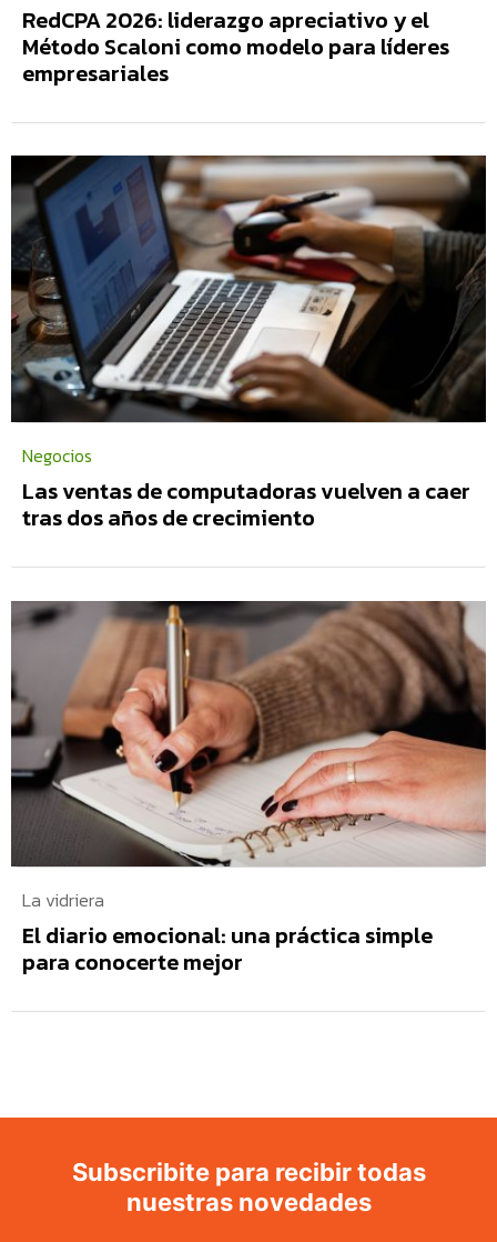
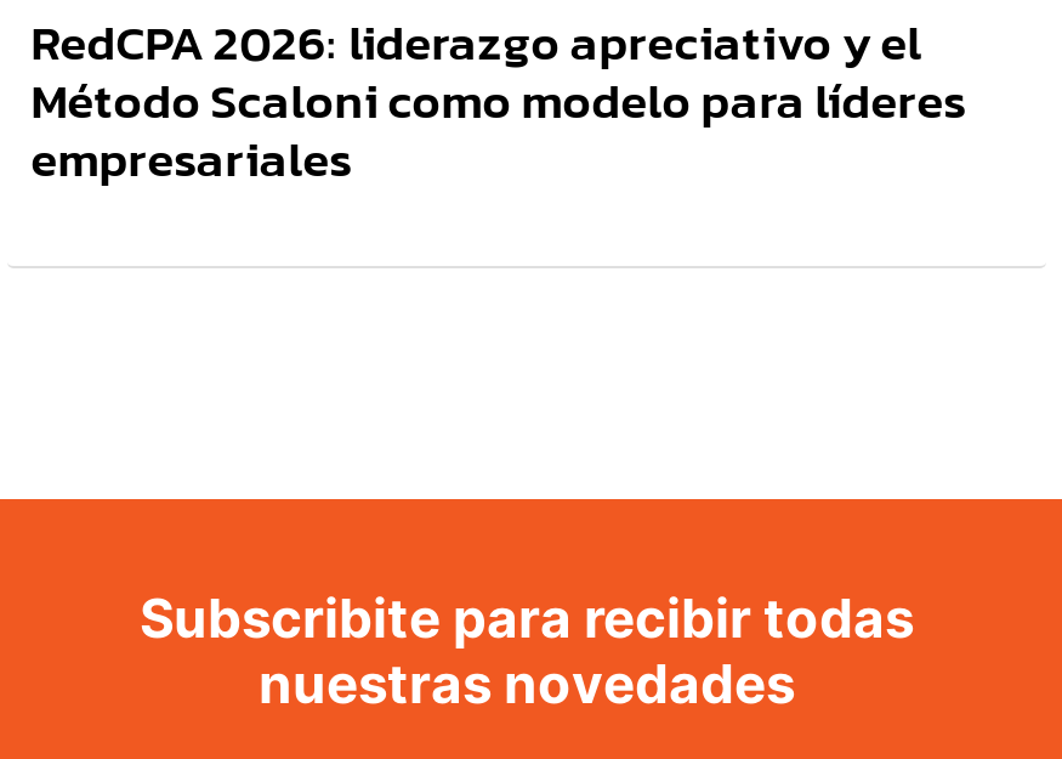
- [image]
- Negocios
- Las ventas de computadoras vuelven a caer
- tras dos años de crecimiento

- [image]
- La vidriera
- El diario emocional: una práctica simple
- para conocerte mejor
